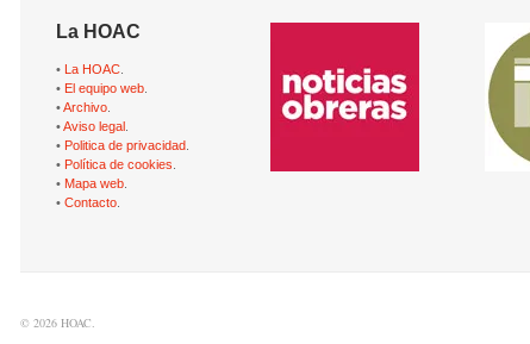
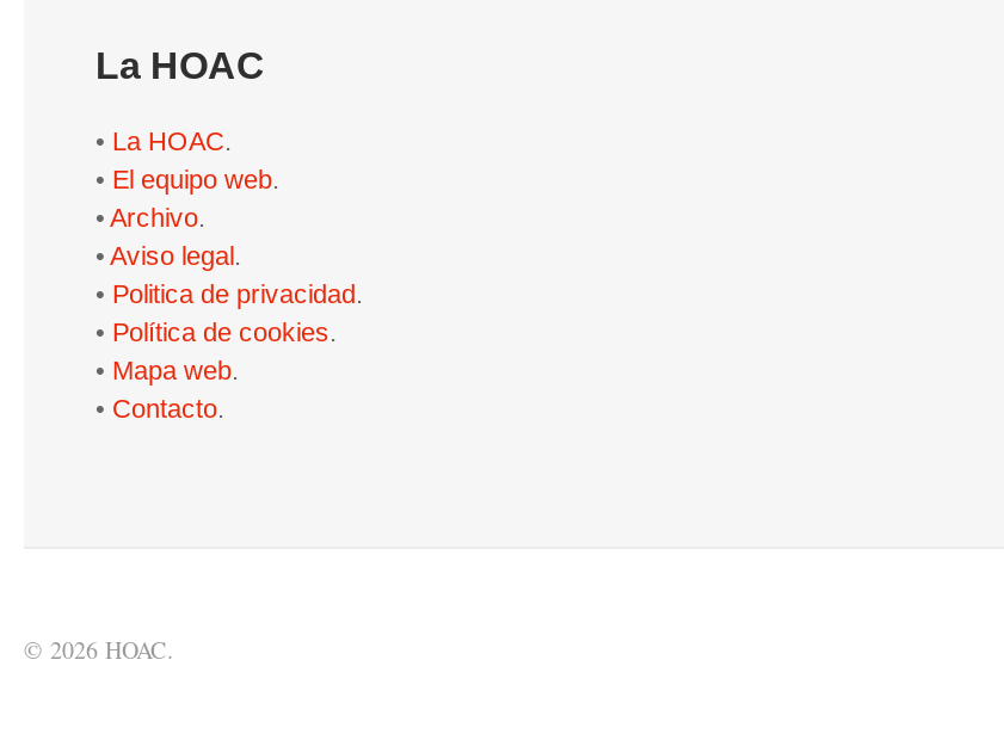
- [image]

- [image]
